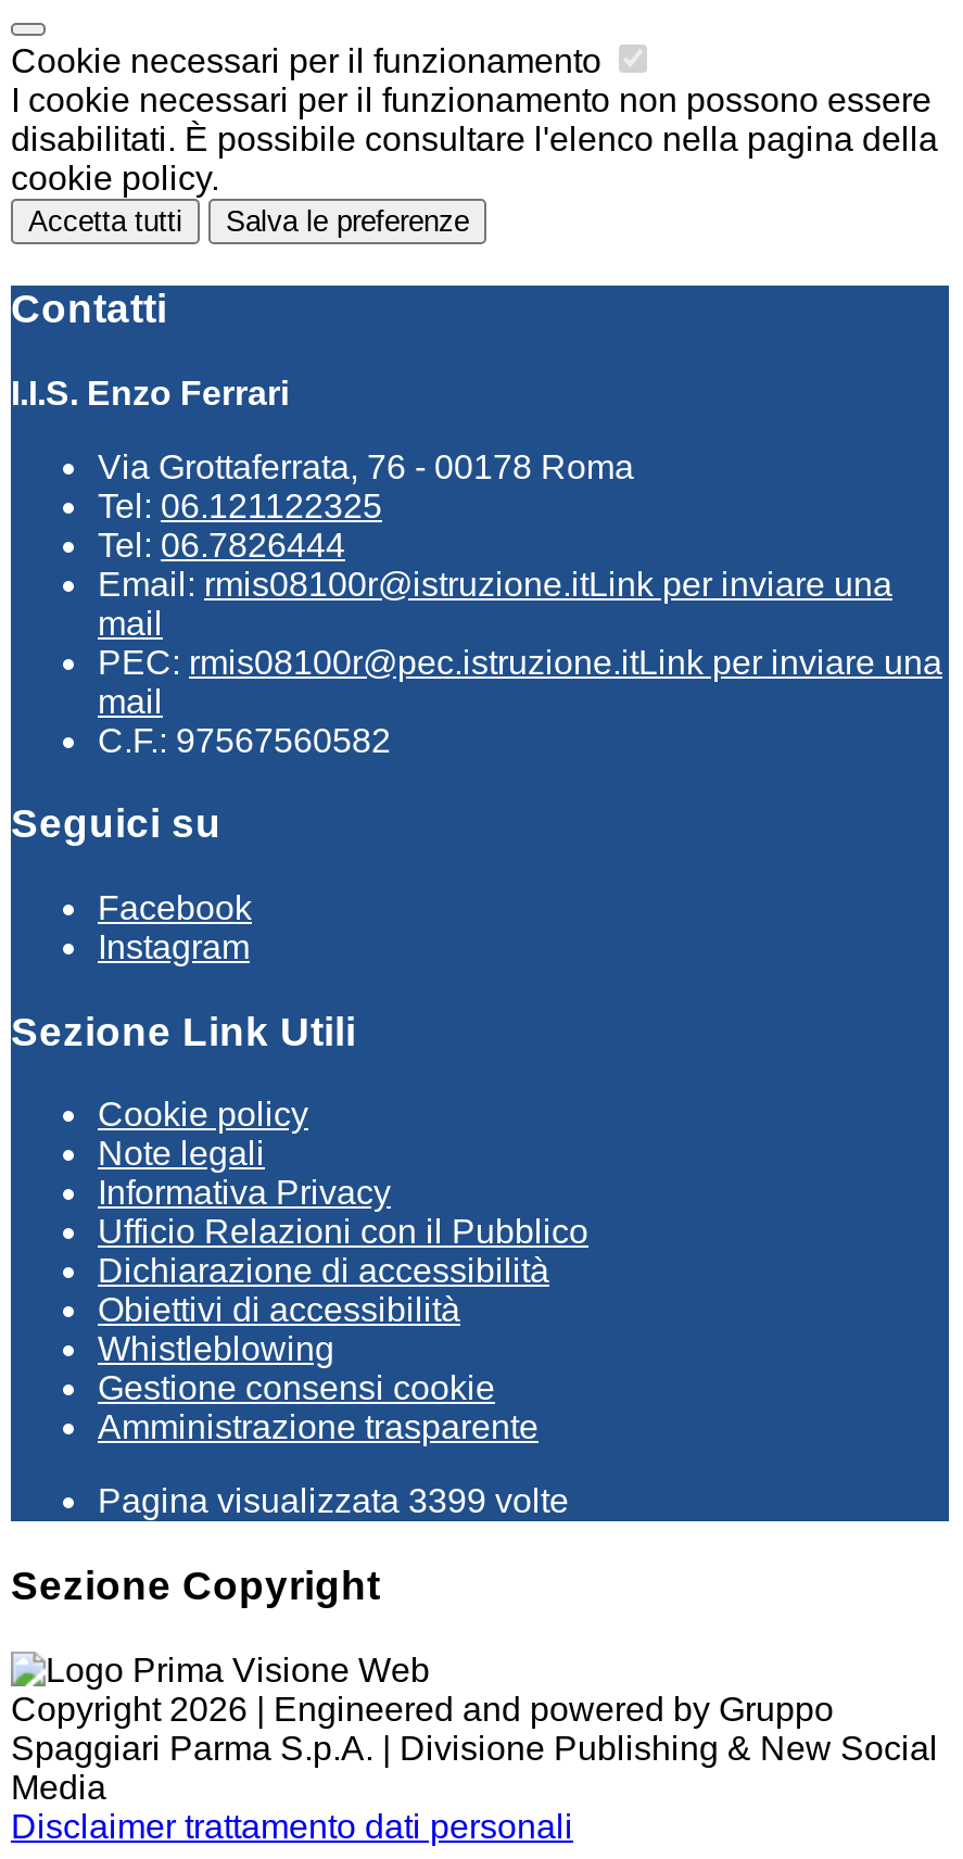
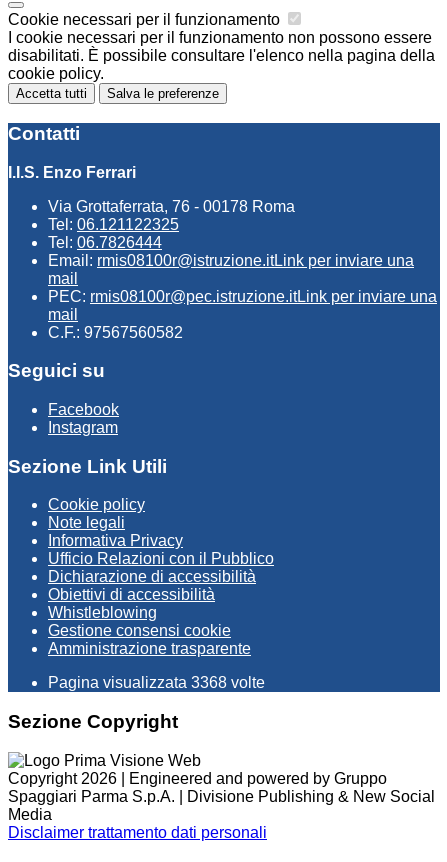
- Pagina visualizzata 3399 volte
+ Pagina visualizzata 3368 volte
